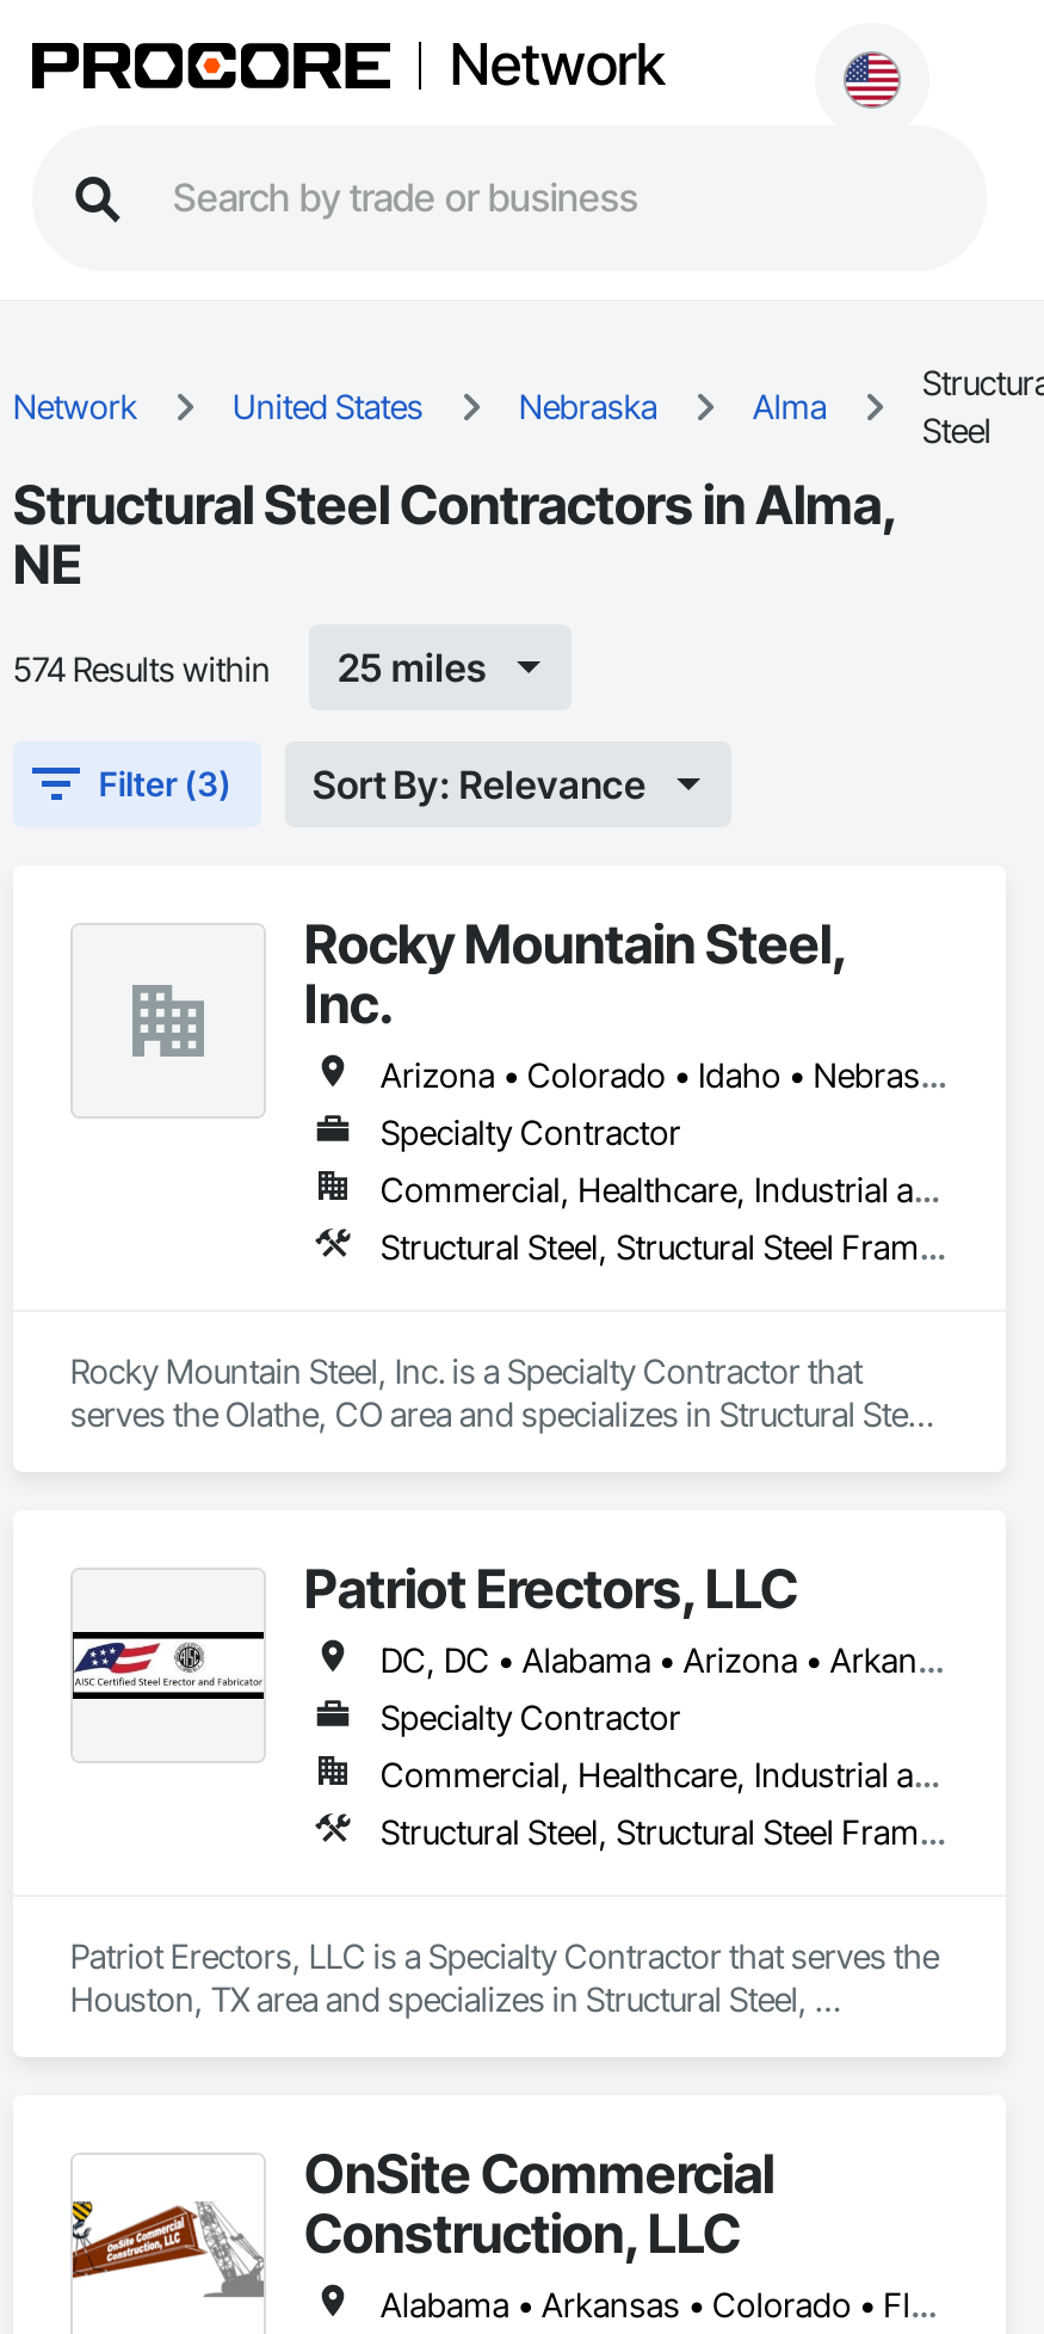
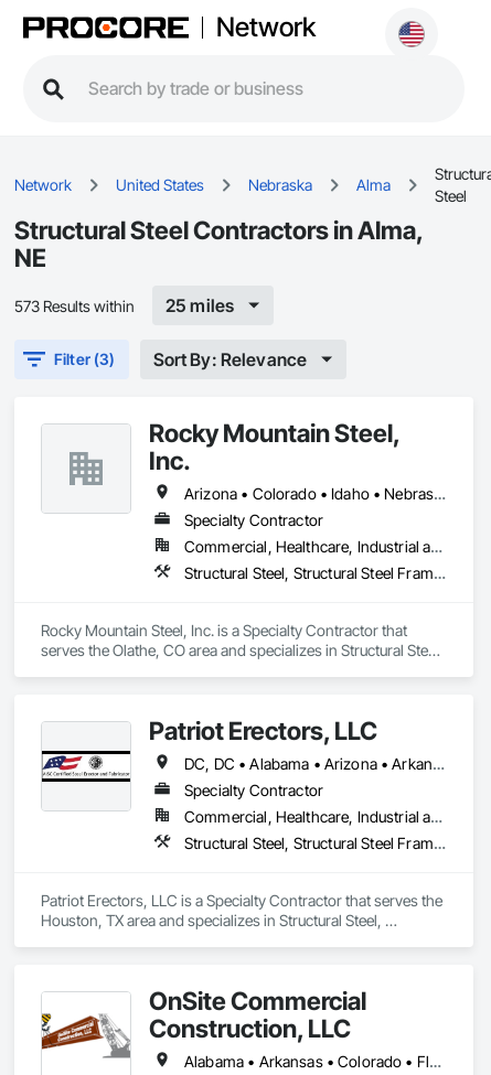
- 574 Results within
+ 573 Results within
